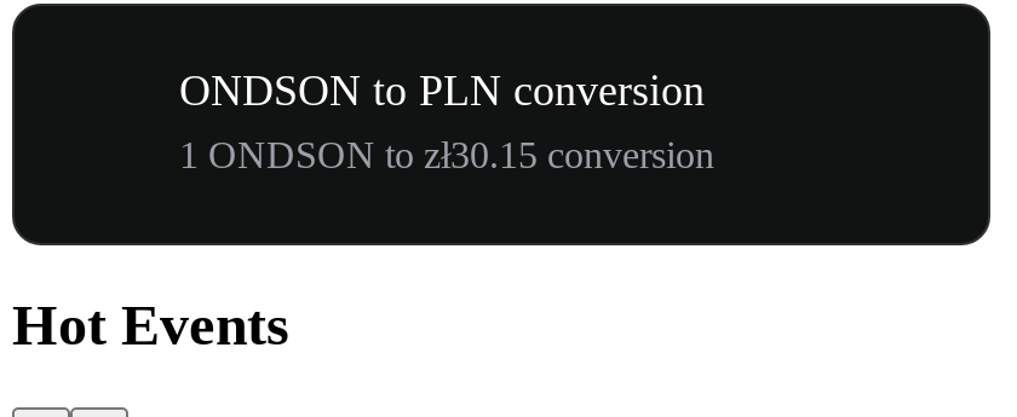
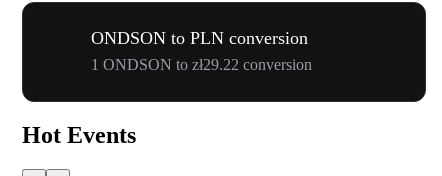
- 1 ONDSON to zł30.15 conversion
+ 1 ONDSON to zł29.22 conversion
